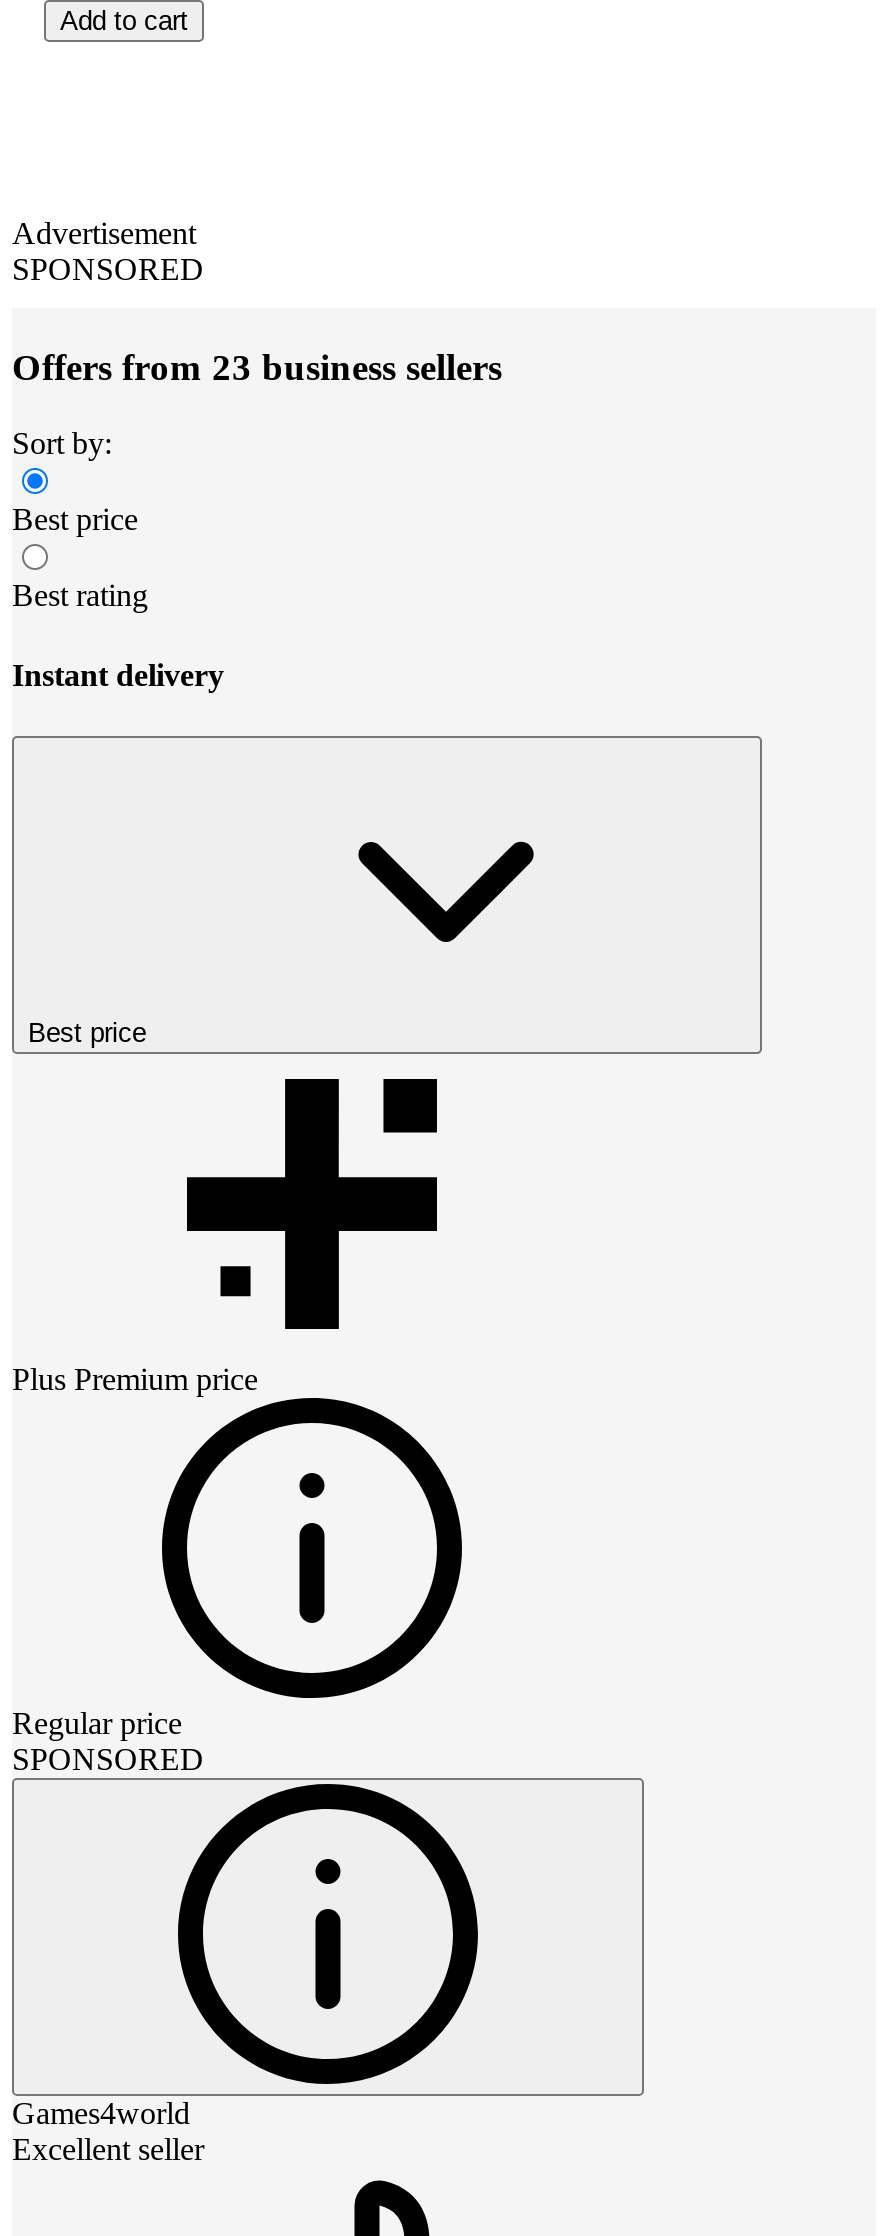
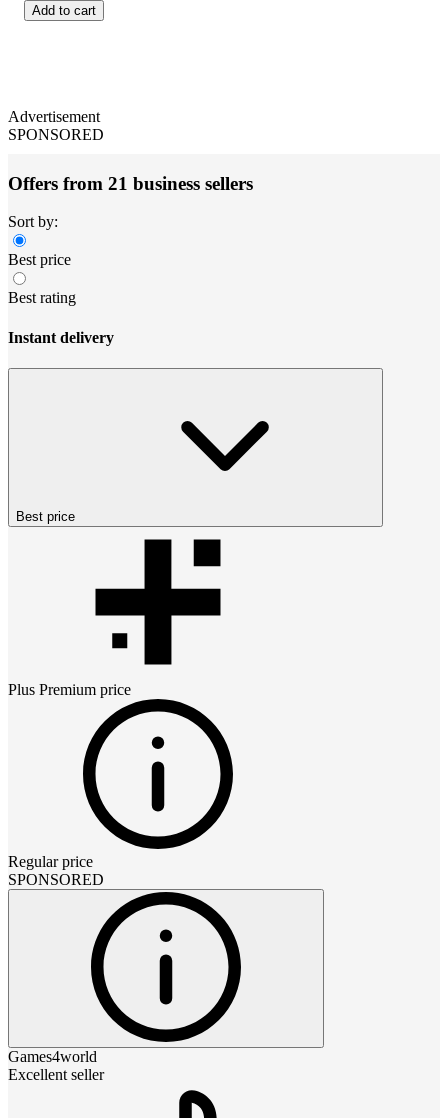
- Offers from 23 business sellers
+ Offers from 21 business sellers
